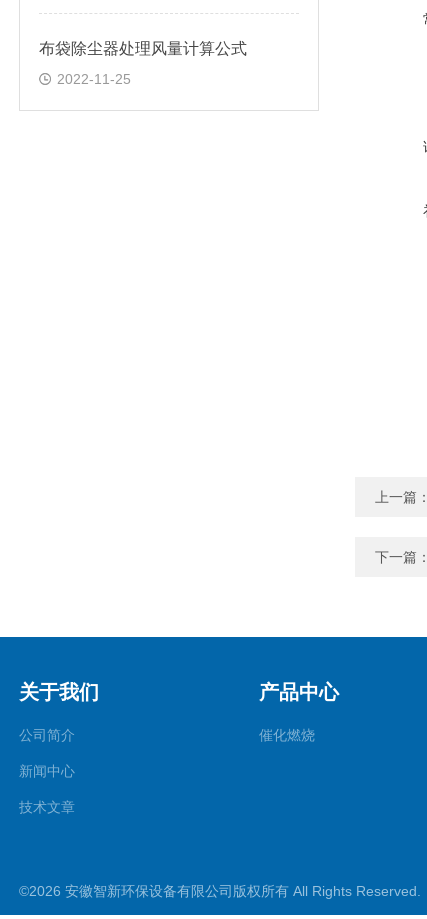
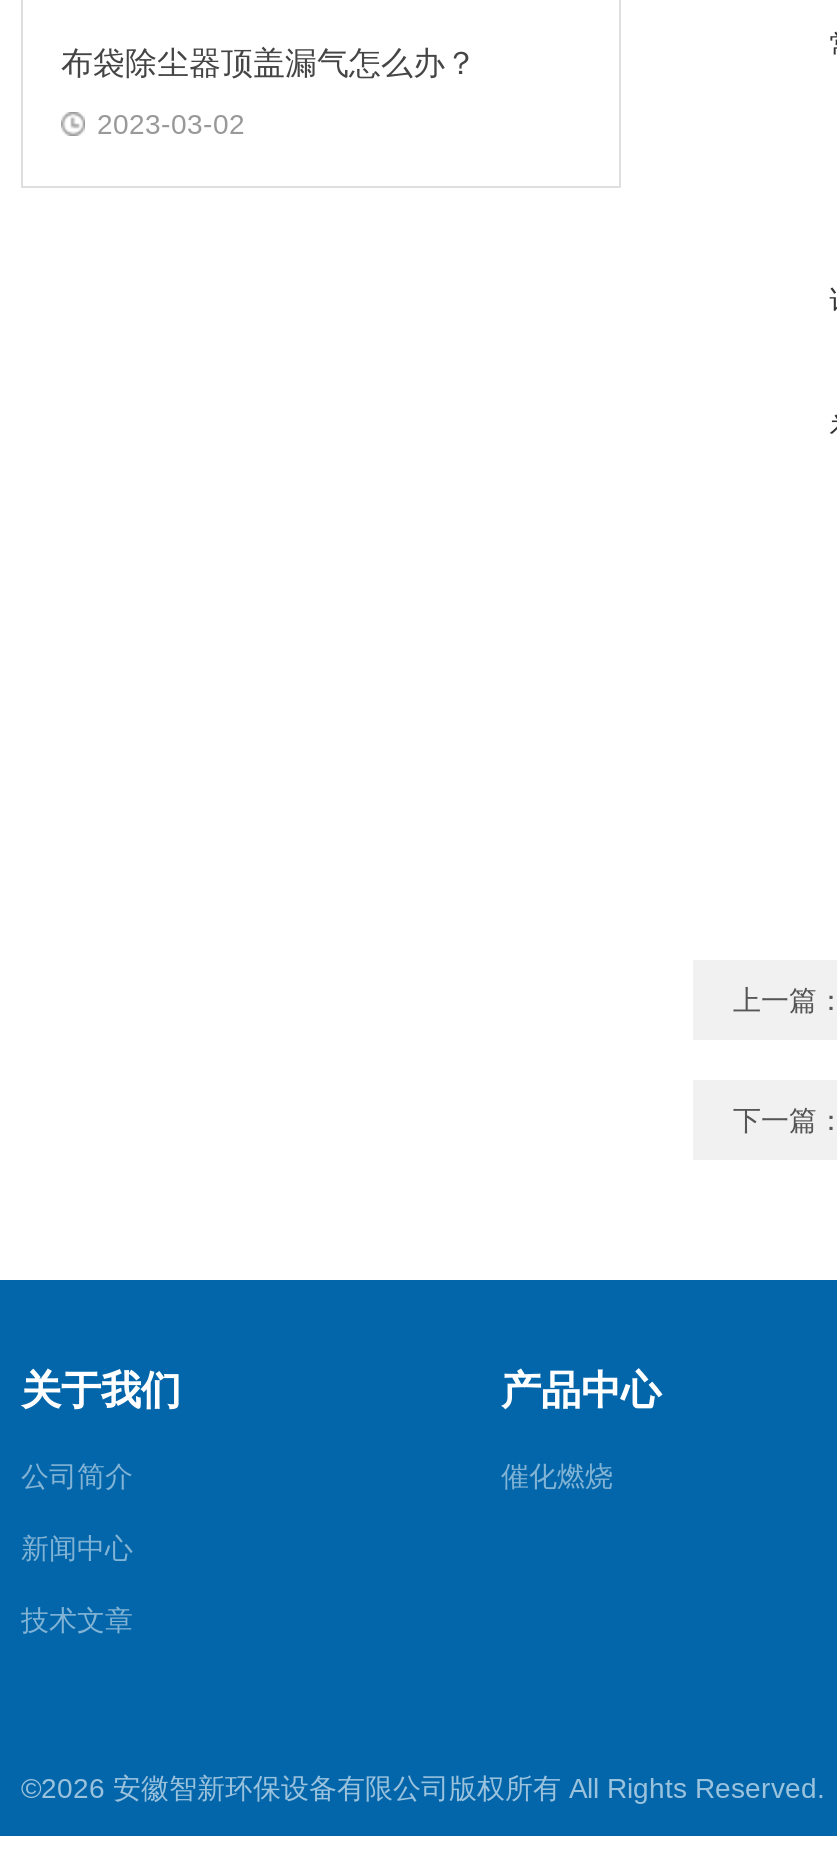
- 布袋除尘器处理风量计算公式
+ 布袋除尘器顶盖漏气怎么办？

- 2022-11-25
+ 2023-03-02
